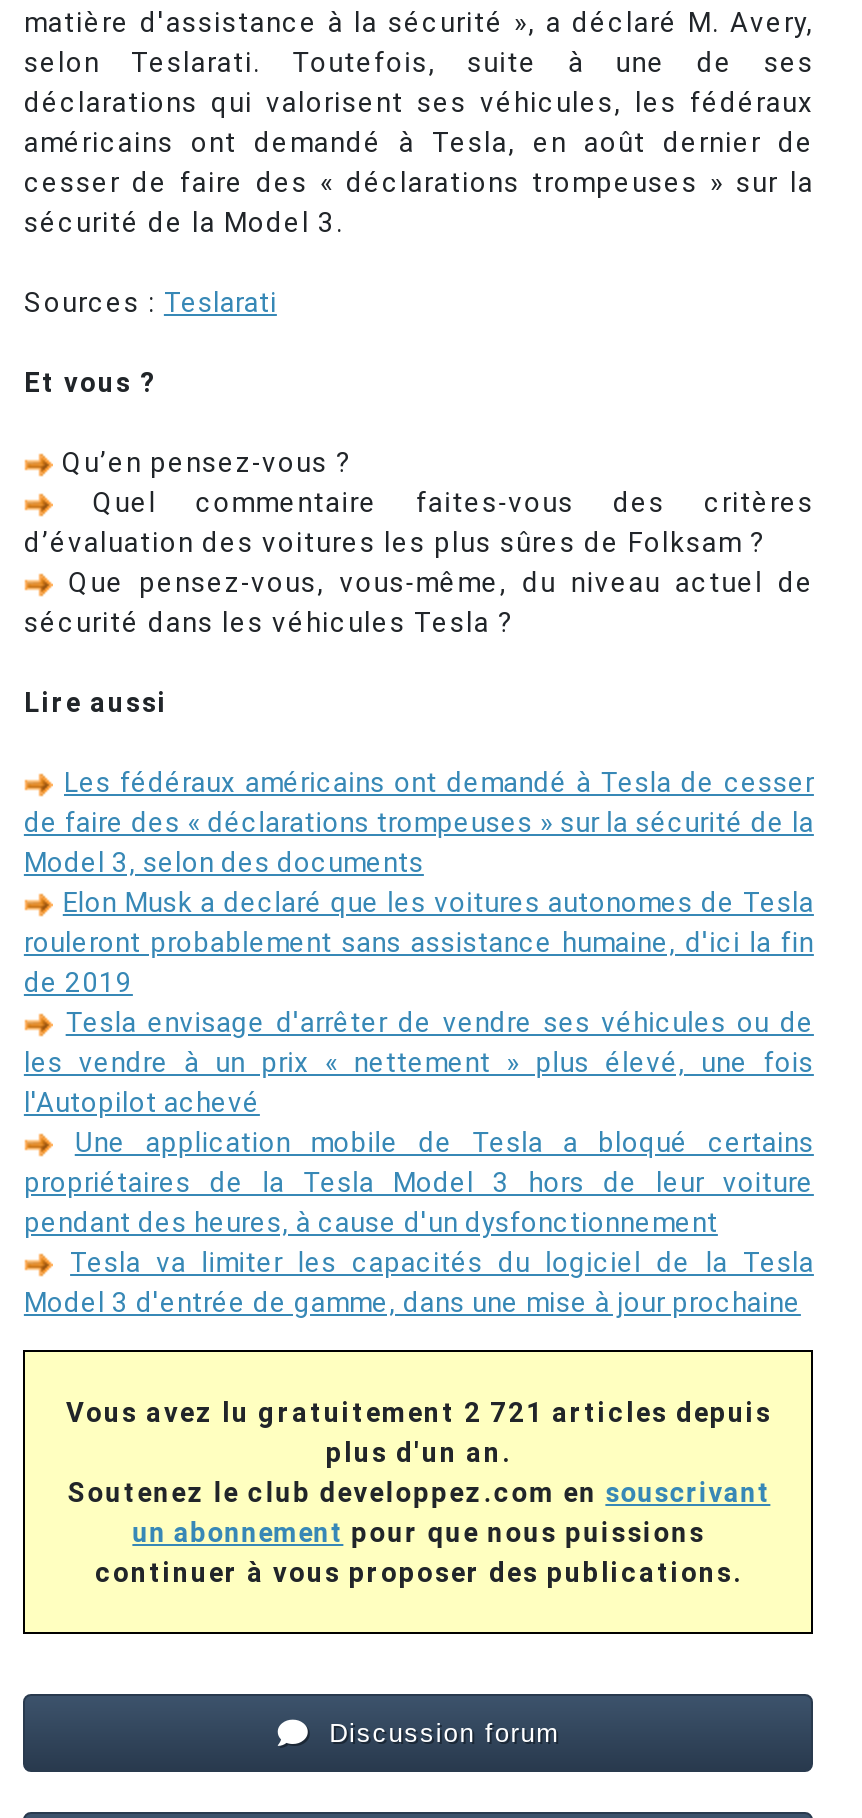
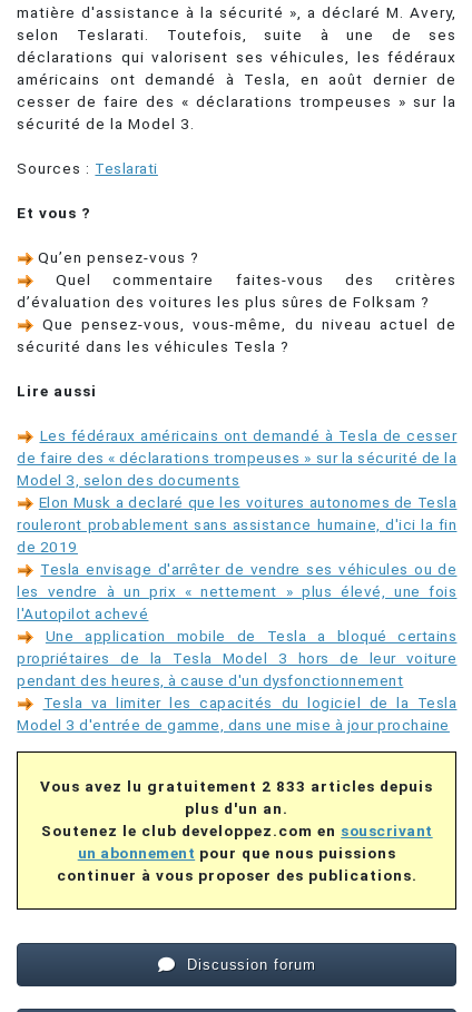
- Vous avez lu gratuitement 2 721 articles depuis
+ Vous avez lu gratuitement 2 833 articles depuis
